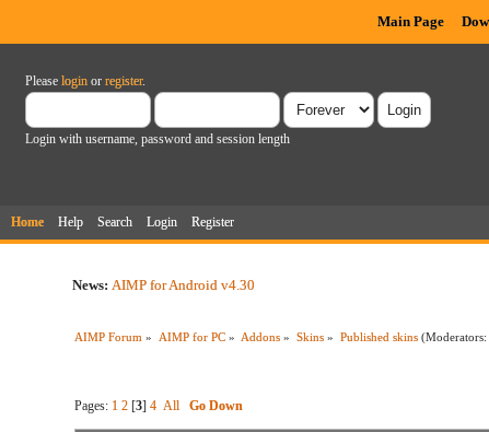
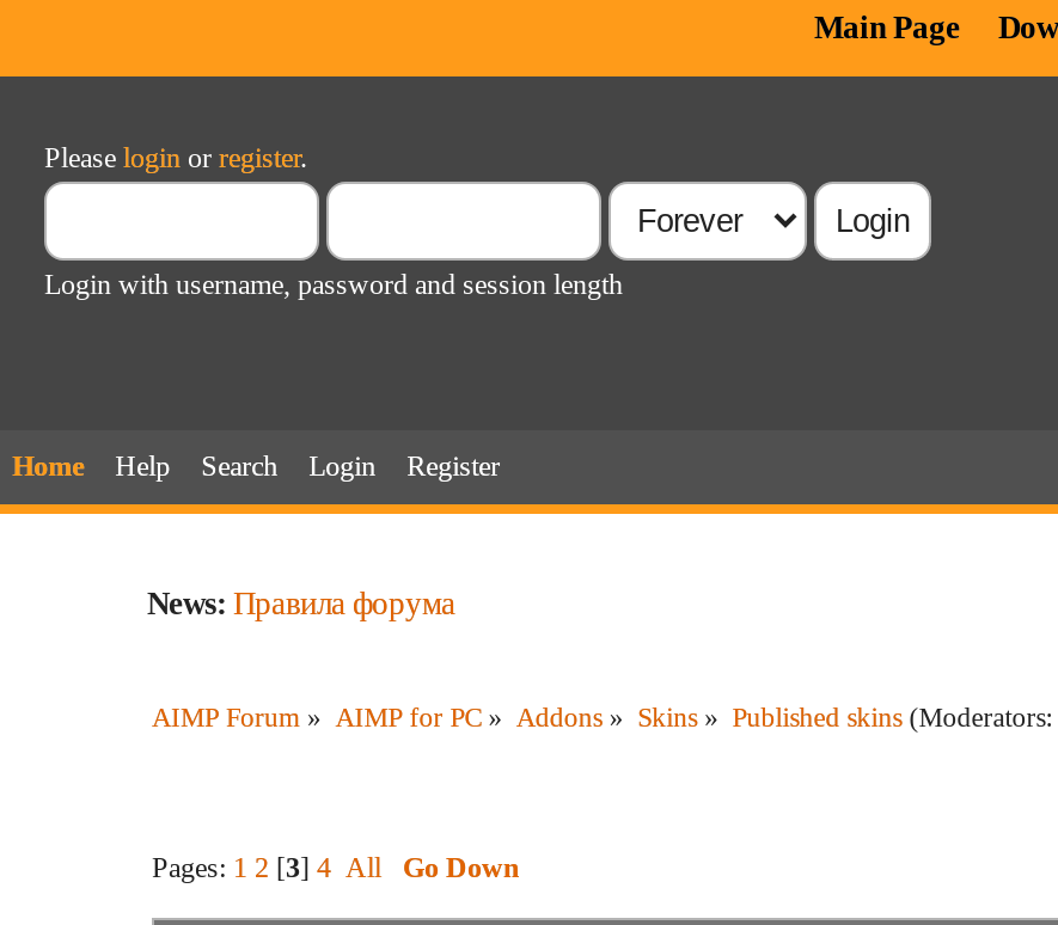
- News: AIMP for Android v4.30
+ News: Правила форума
